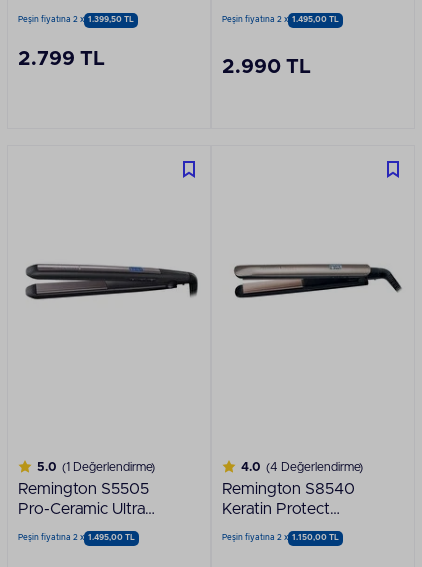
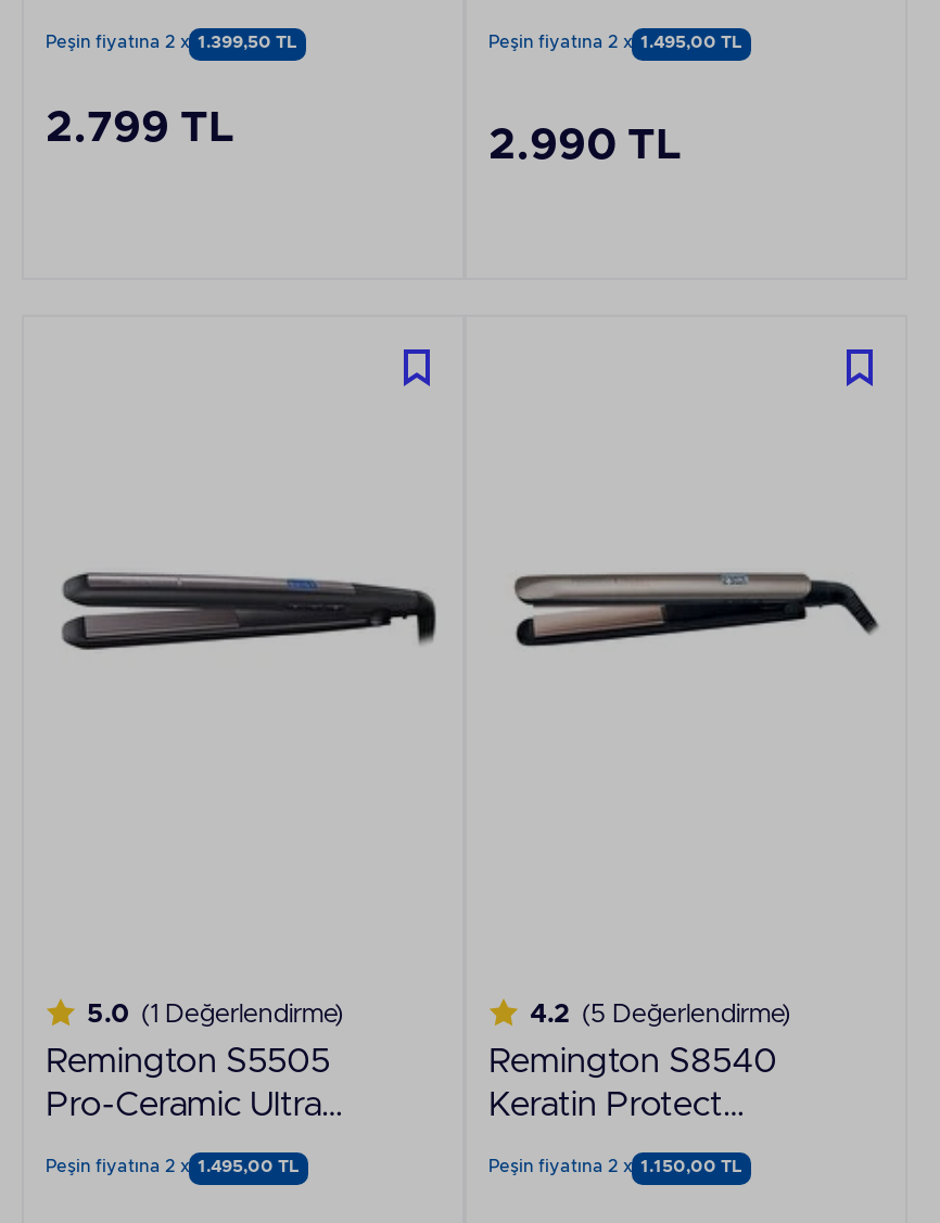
- 4.0 (4 Değerlendirme)
+ 4.2 (5 Değerlendirme)
